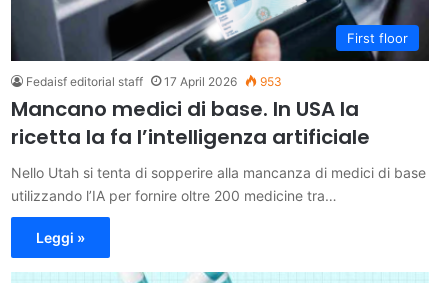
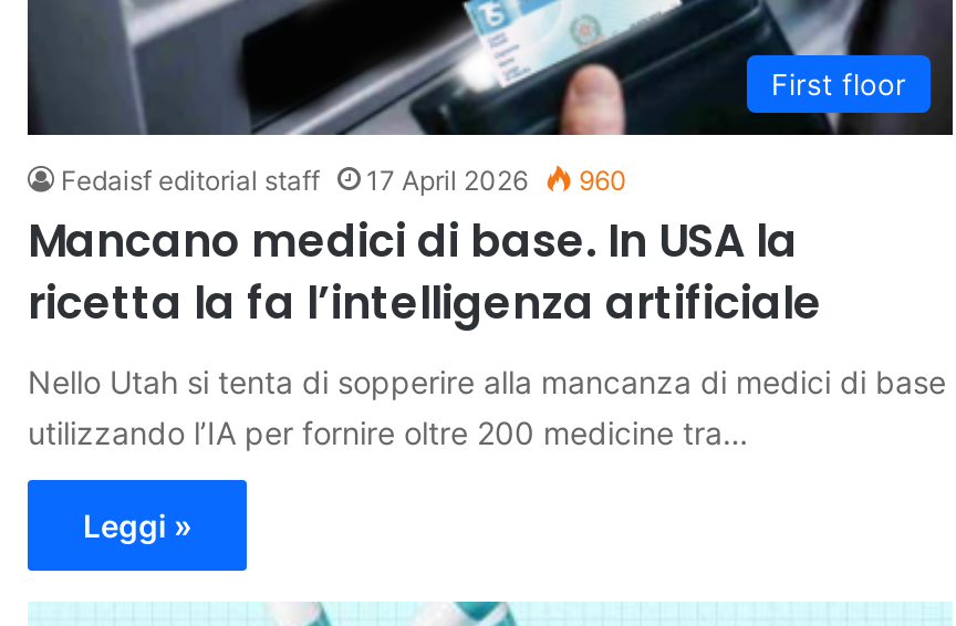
- Fedaisf editorial staff 17 April 2026 953
+ Fedaisf editorial staff 17 April 2026 960
